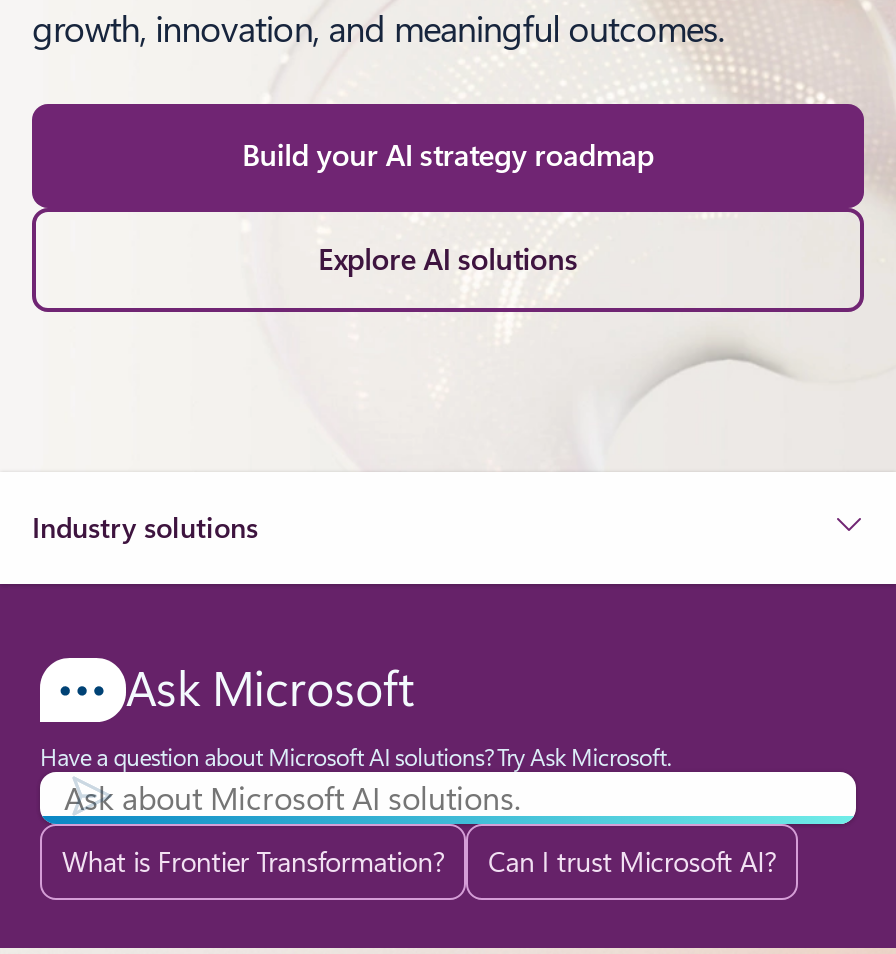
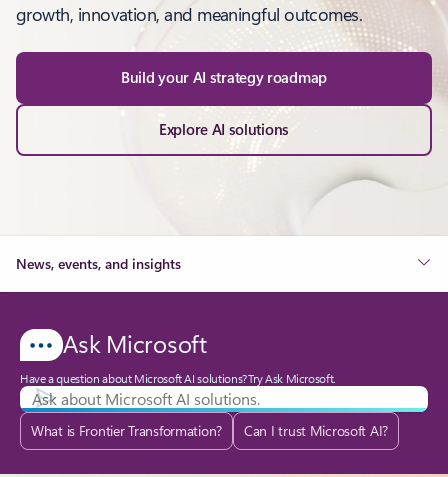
- Industry solutions
+ News, events, and insights
